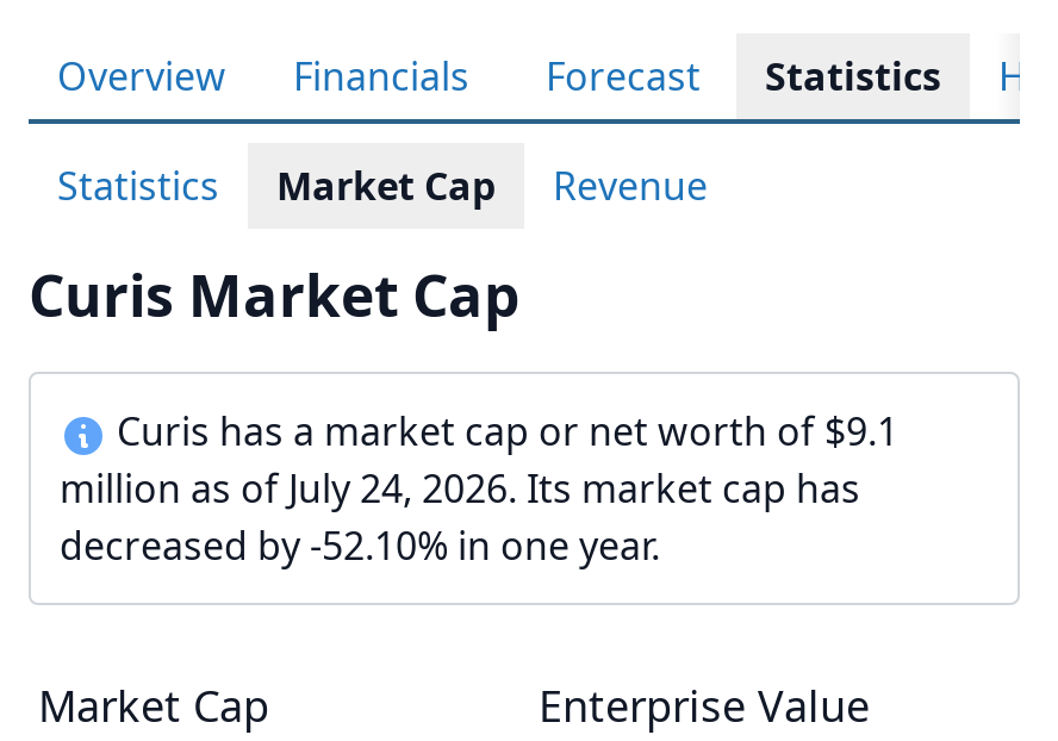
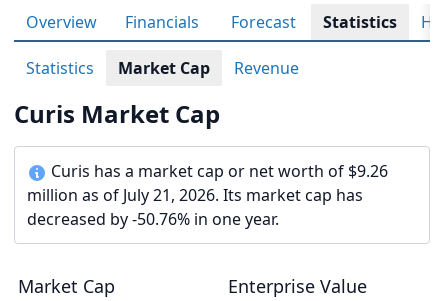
- Curis has a market cap or net worth of $9.1
+ Curis has a market cap or net worth of $9.26

- million as of July 24, 2026. Its market cap has
+ million as of July 21, 2026. Its market cap has

- decreased by -52.10% in one year.
+ decreased by -50.76% in one year.
